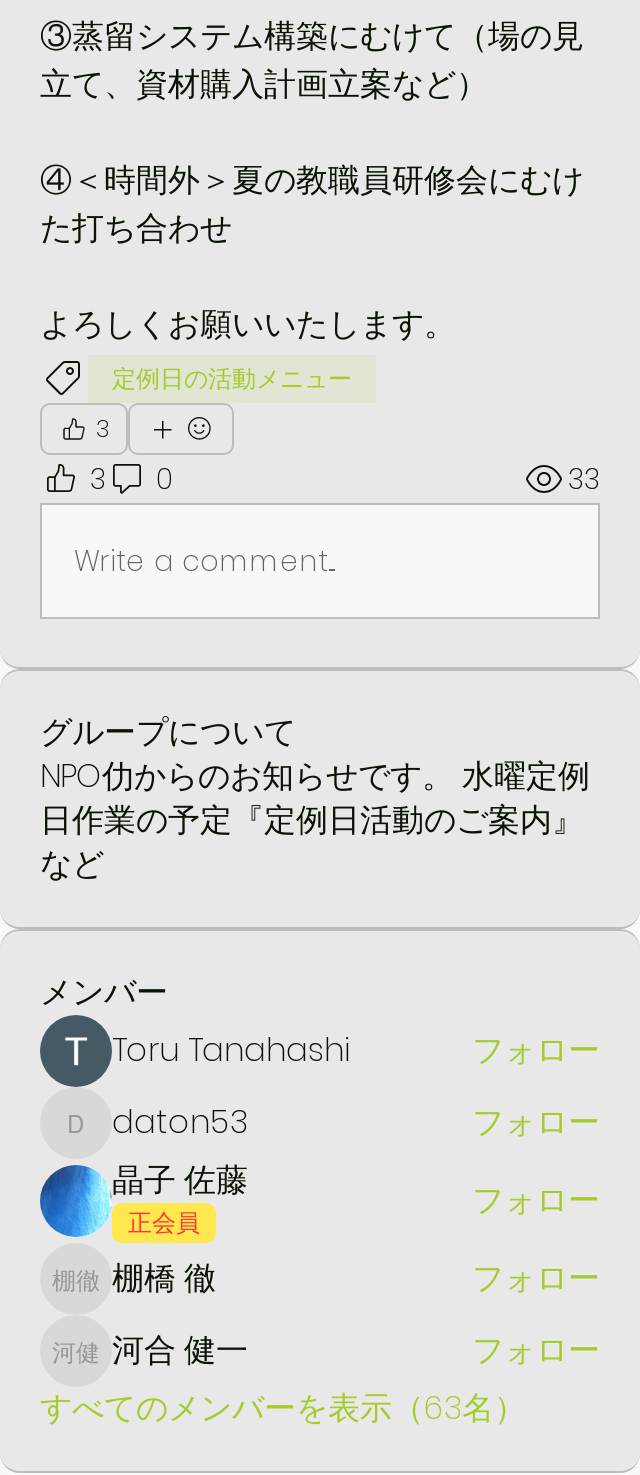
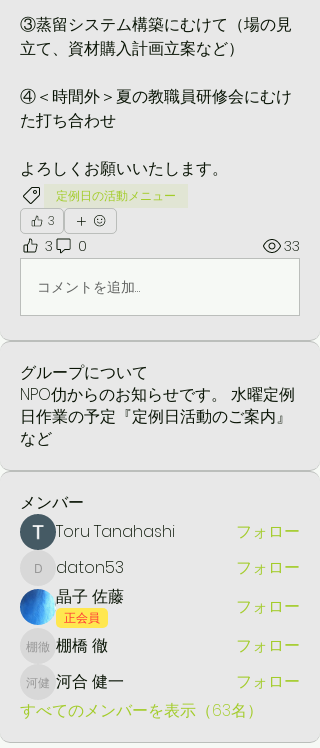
- Write a comment...
+ コメントを追加…
